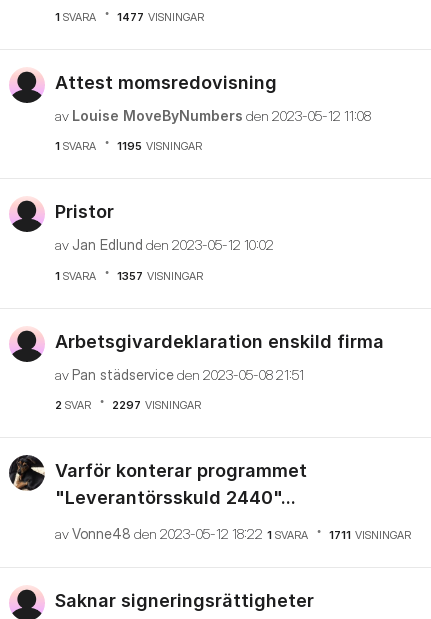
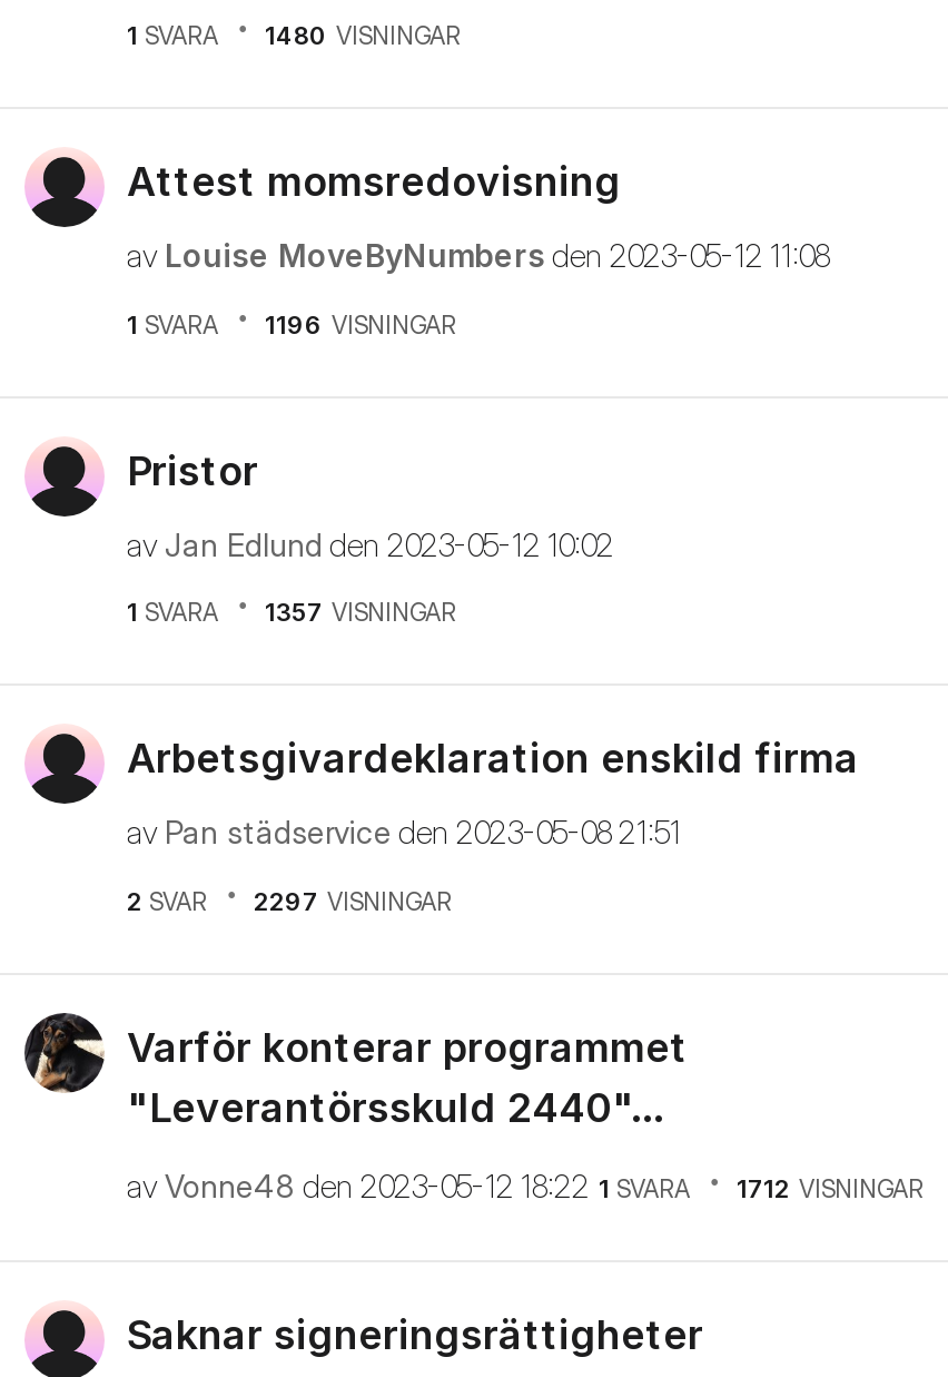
- 1 SVARA 1477 VISNINGAR
+ 1 SVARA 1480 VISNINGAR

- 1 SVARA 1195 VISNINGAR
+ 1 SVARA 1196 VISNINGAR

- av Vonne48 den 2023-05-12 18:22 1 SVARA 1711 VISNINGAR
+ av Vonne48 den 2023-05-12 18:22 1 SVARA 1712 VISNINGAR
